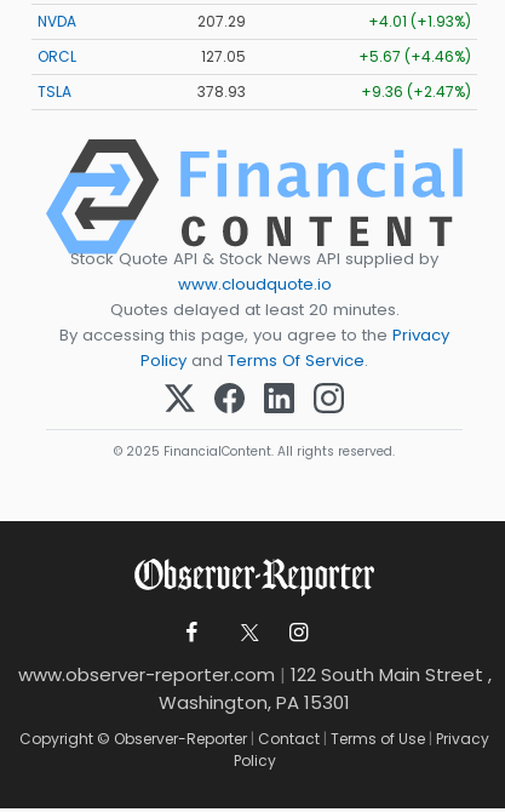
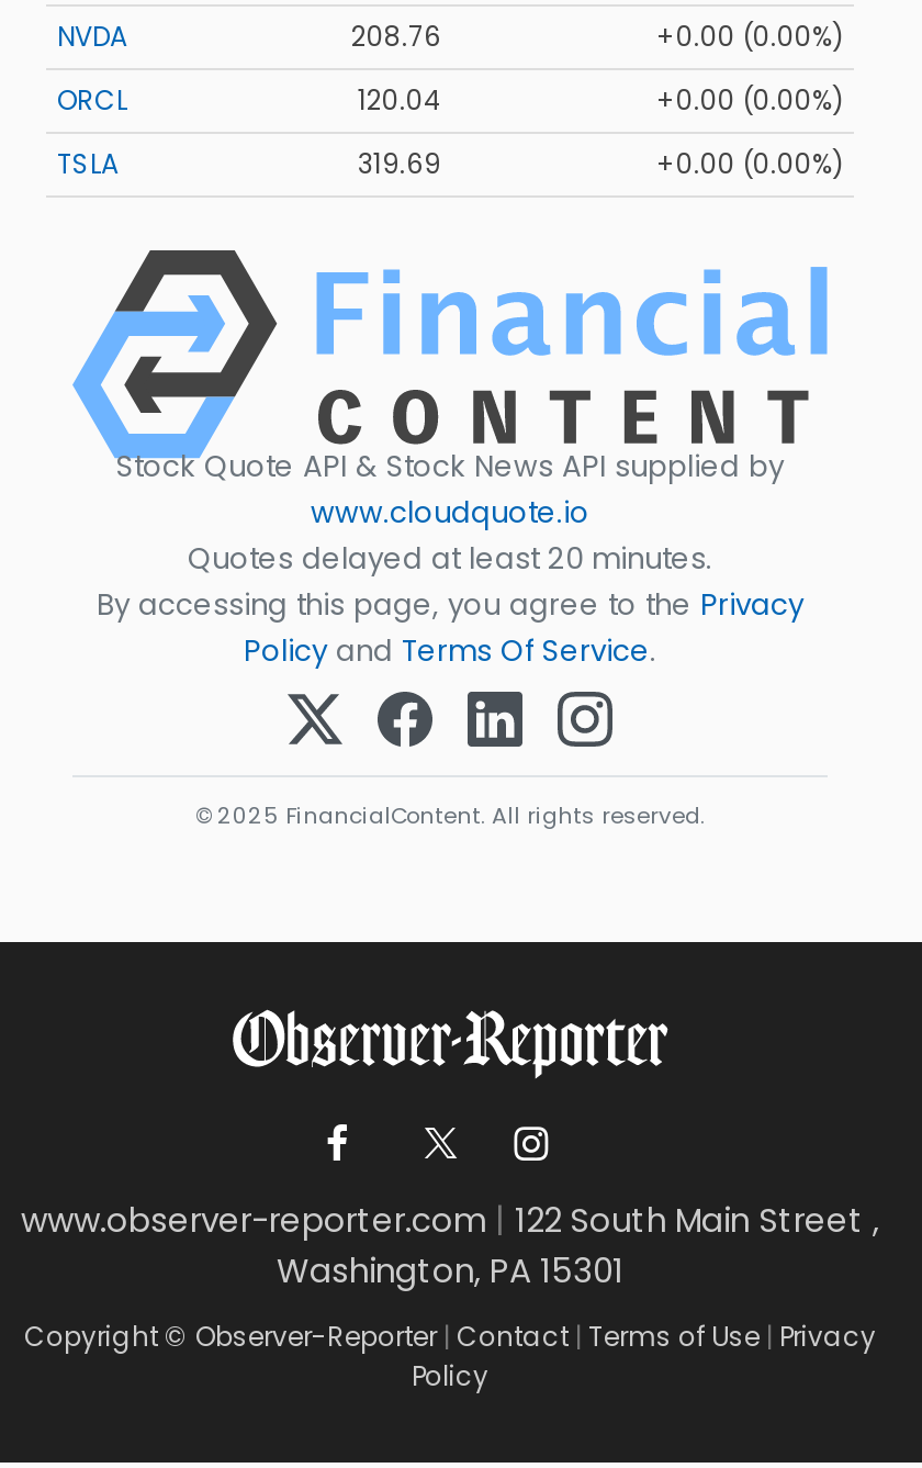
- 207.29
+ 208.76

- +4.01 (+1.93%)
+ +0.00 (0.00%)

- 127.05
+ 120.04

- +5.67 (+4.46%)
+ +0.00 (0.00%)

- 378.93
+ 319.69

- +9.36 (+2.47%)
+ +0.00 (0.00%)
